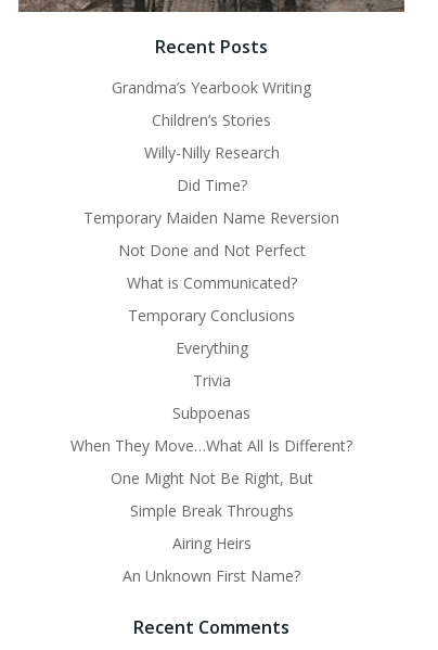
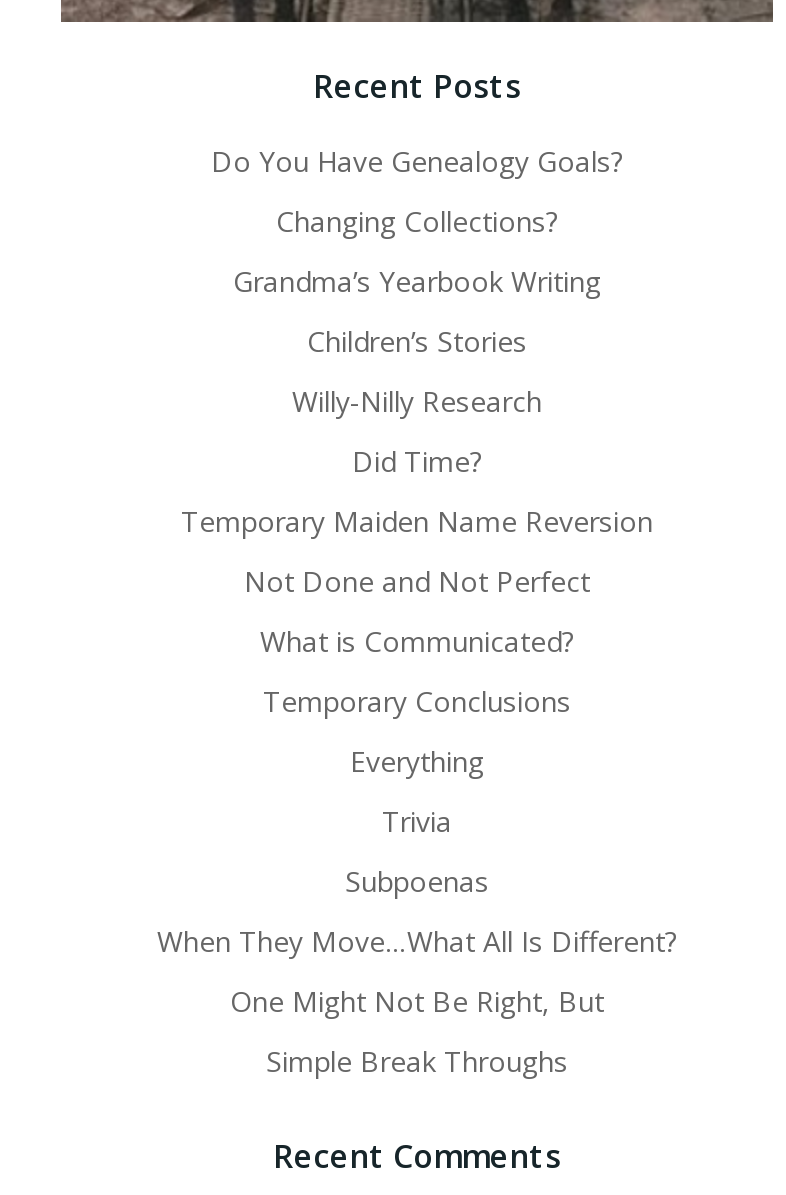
+ Do You Have Genealogy Goals?
+ Changing Collections?

moved down: Grandma’s Yearbook Writing | Children’s Stories | Willy-Nilly Research | ... | One Might Not Be Right, But | Simple Break Throughs

- Airing Heirs
- An Unknown First Name?
